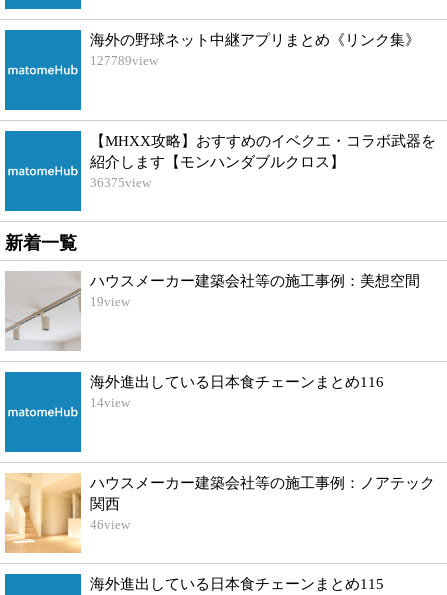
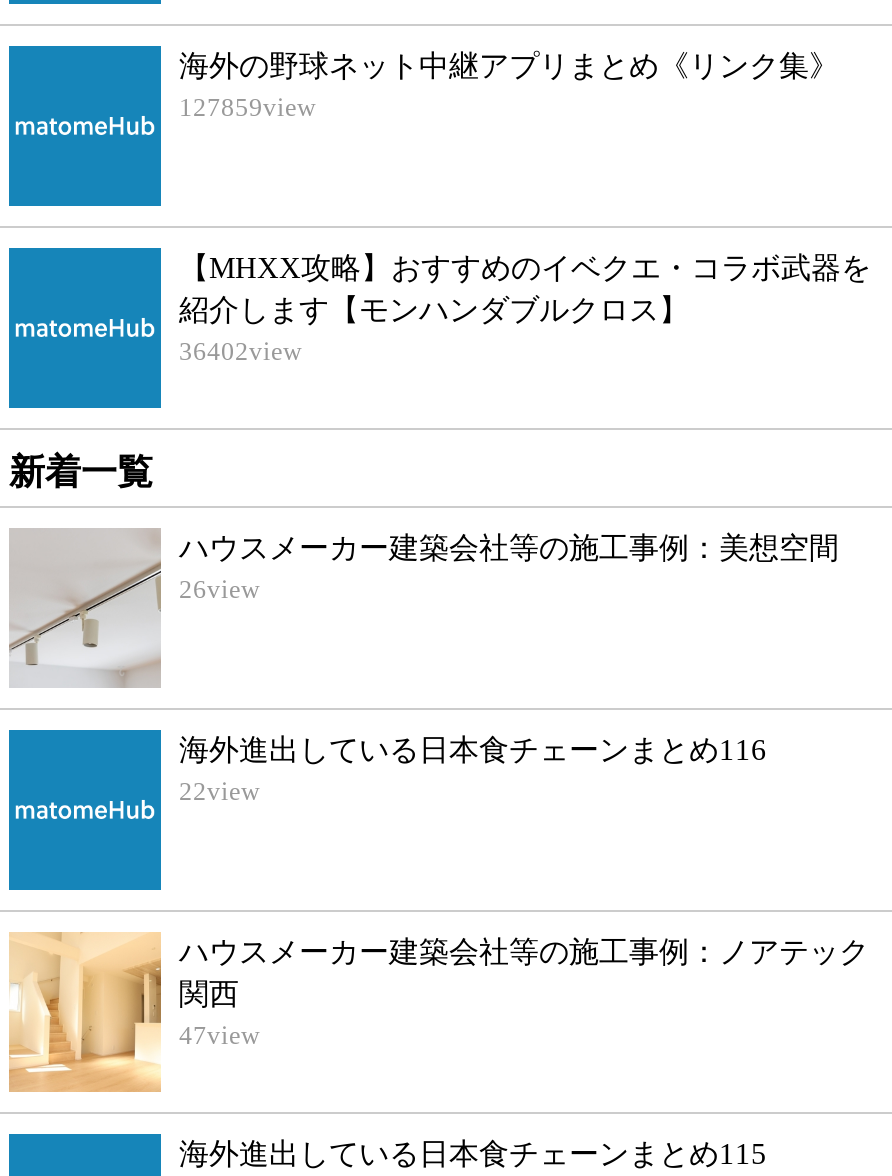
- 127789view
+ 127859view

- 36375view
+ 36402view

- 19view
+ 26view

- 14view
+ 22view

- 46view
+ 47view
